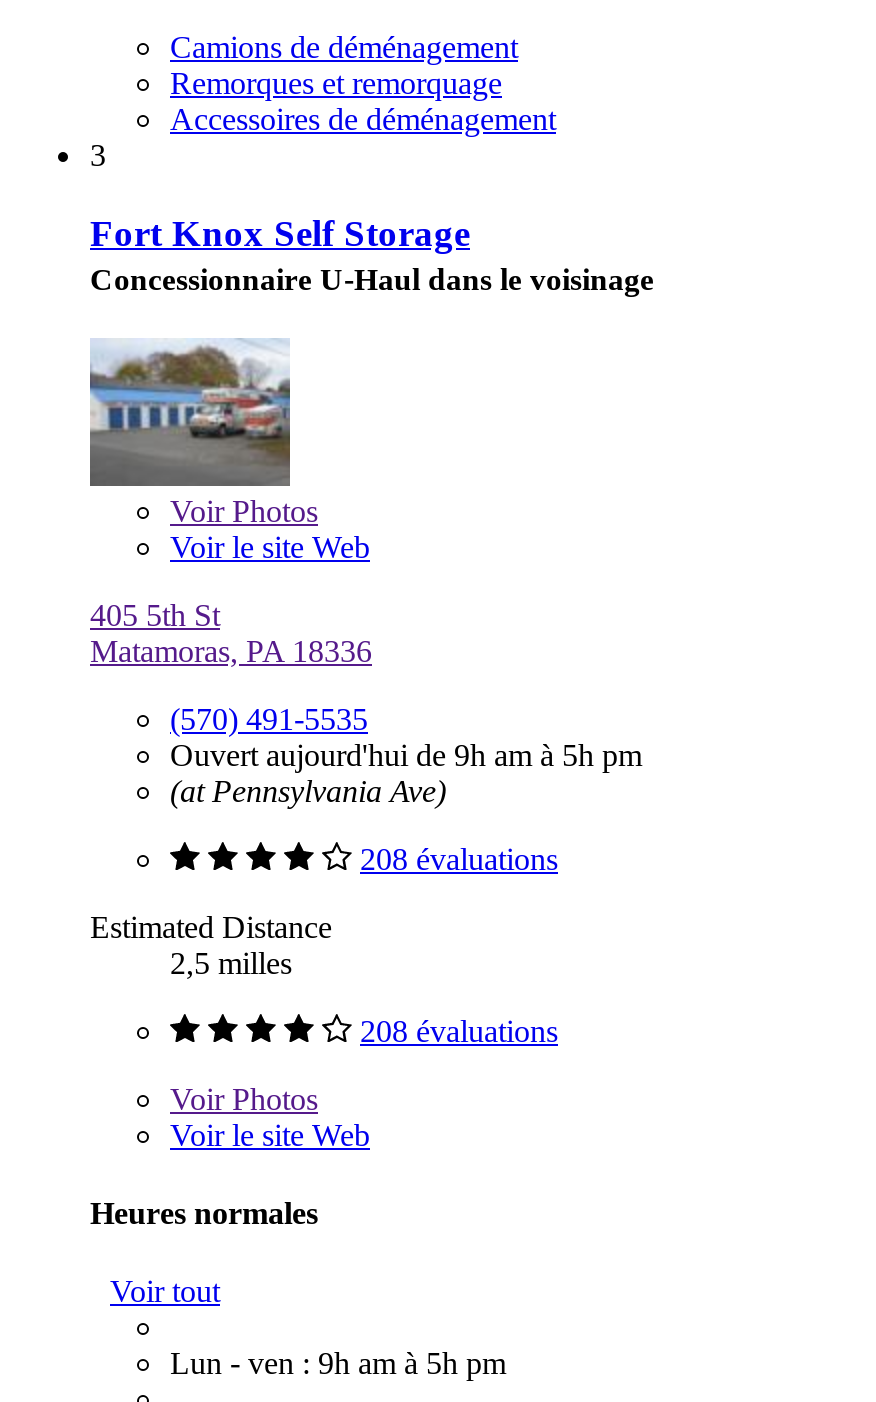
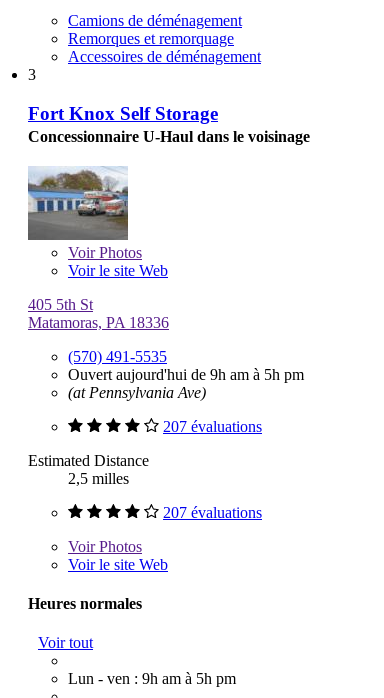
- 208 évaluations
+ 207 évaluations

- 208 évaluations
+ 207 évaluations
